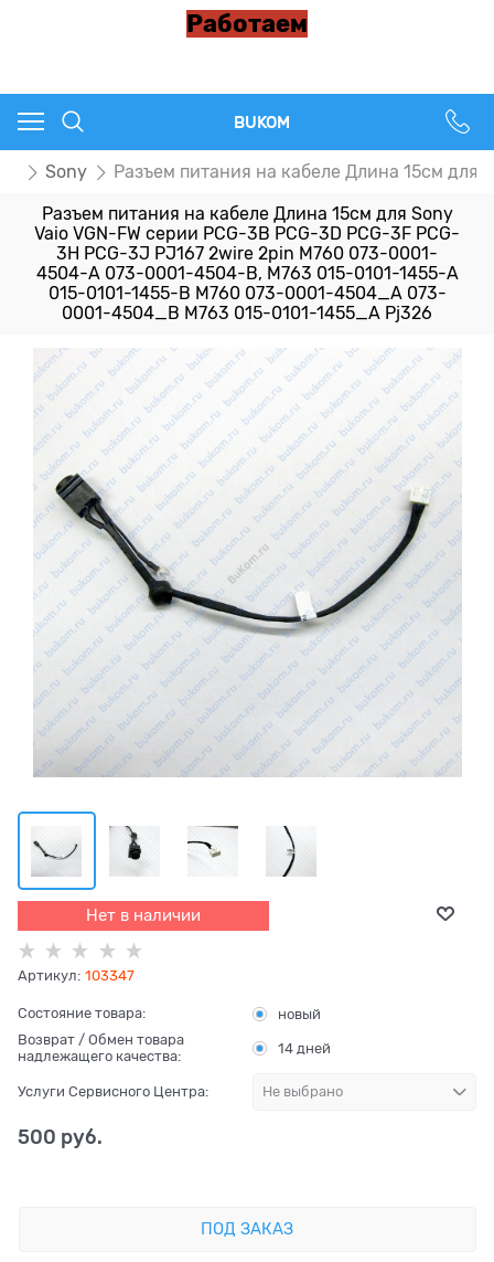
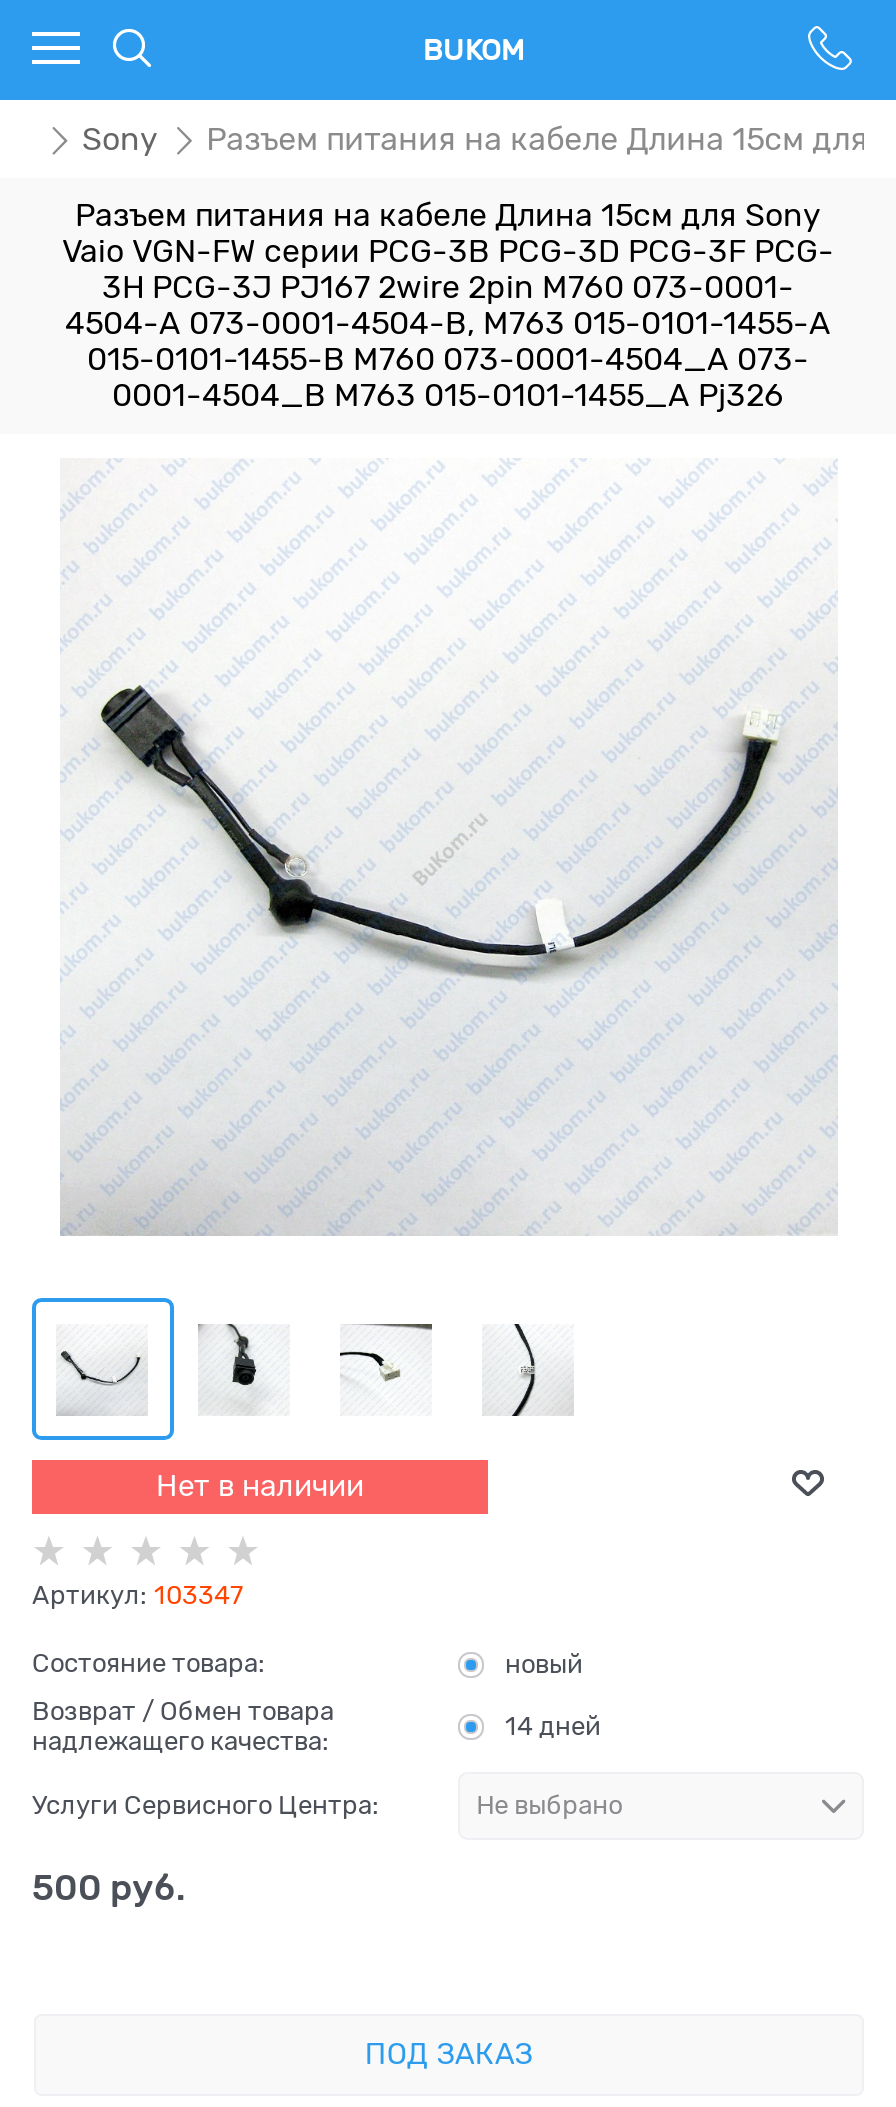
- Работаем
